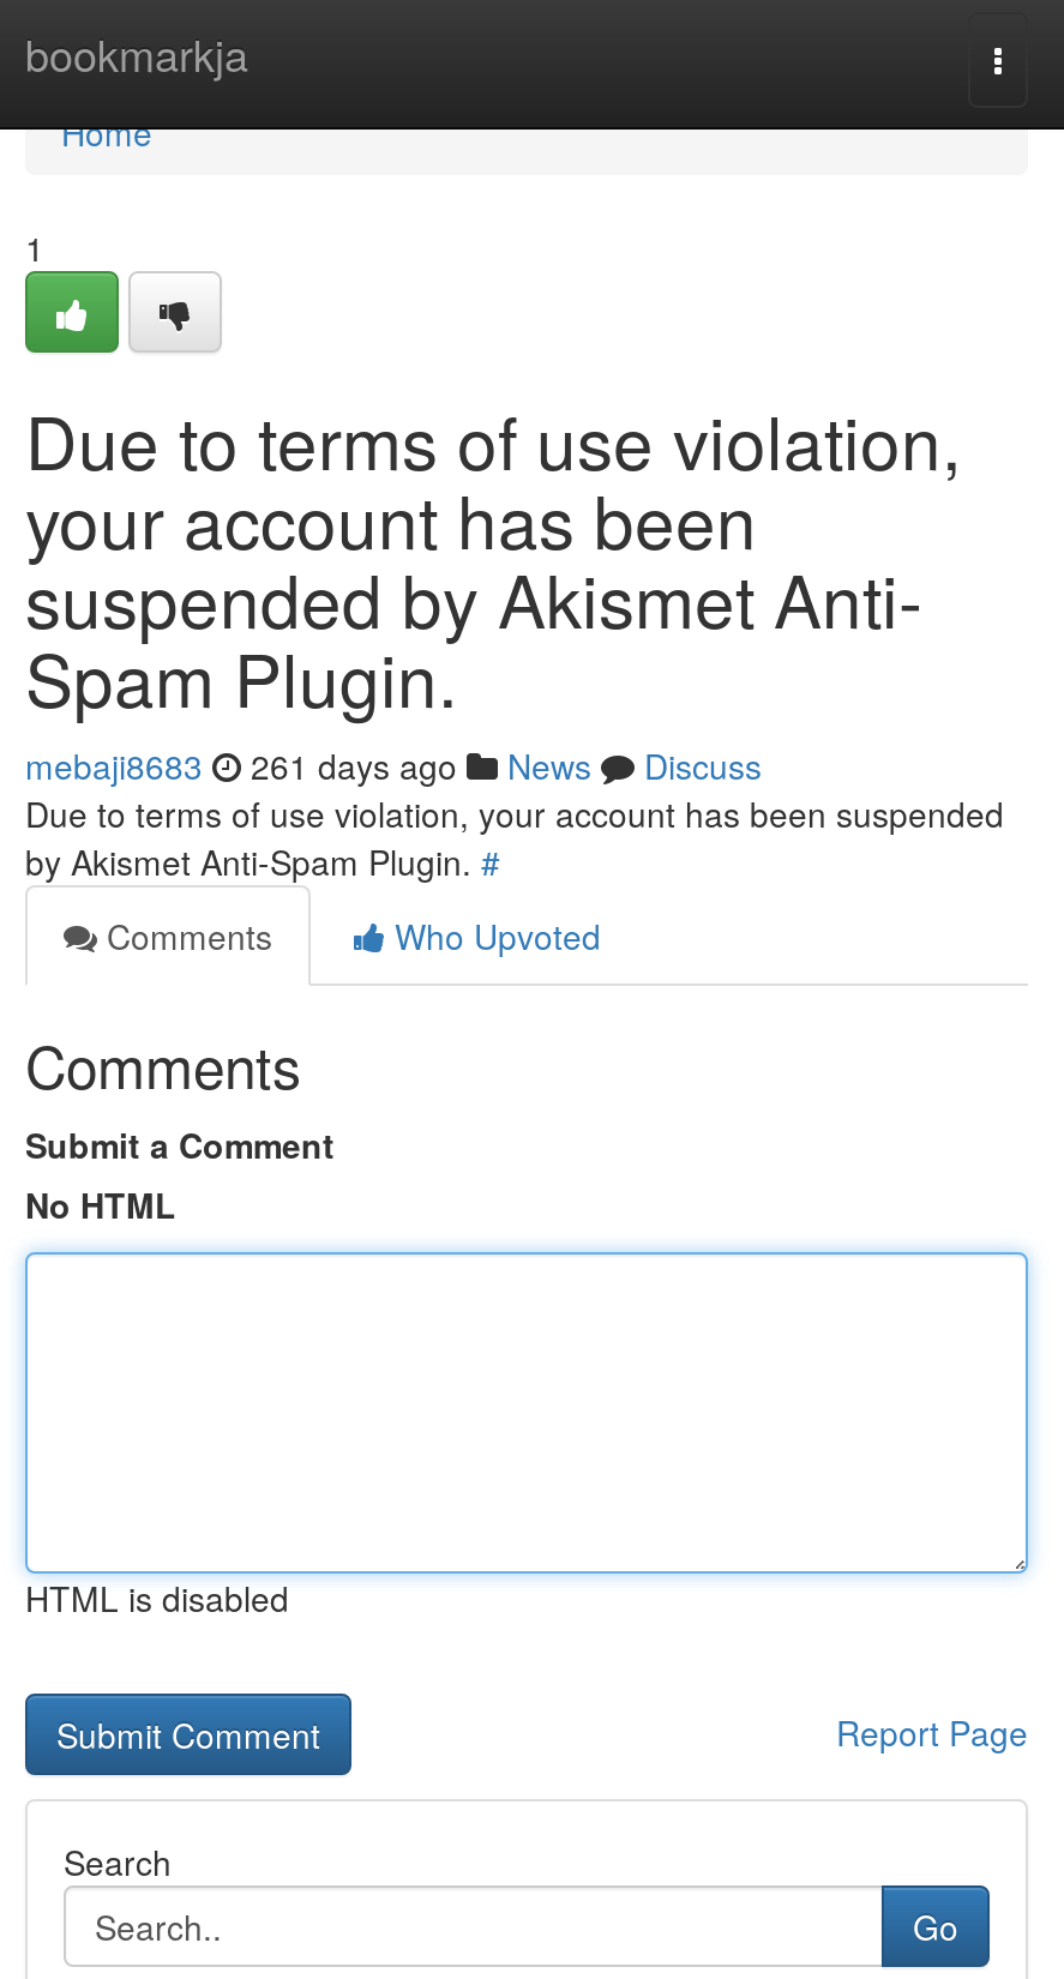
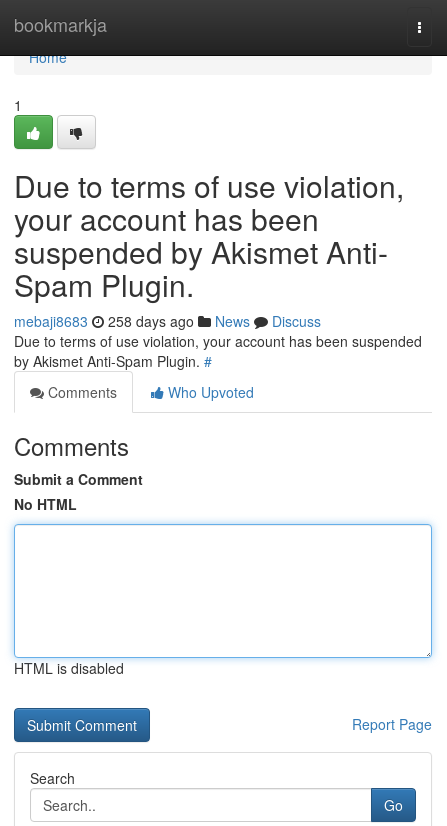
- mebaji8683 261 days ago News Discuss
+ mebaji8683 258 days ago News Discuss
